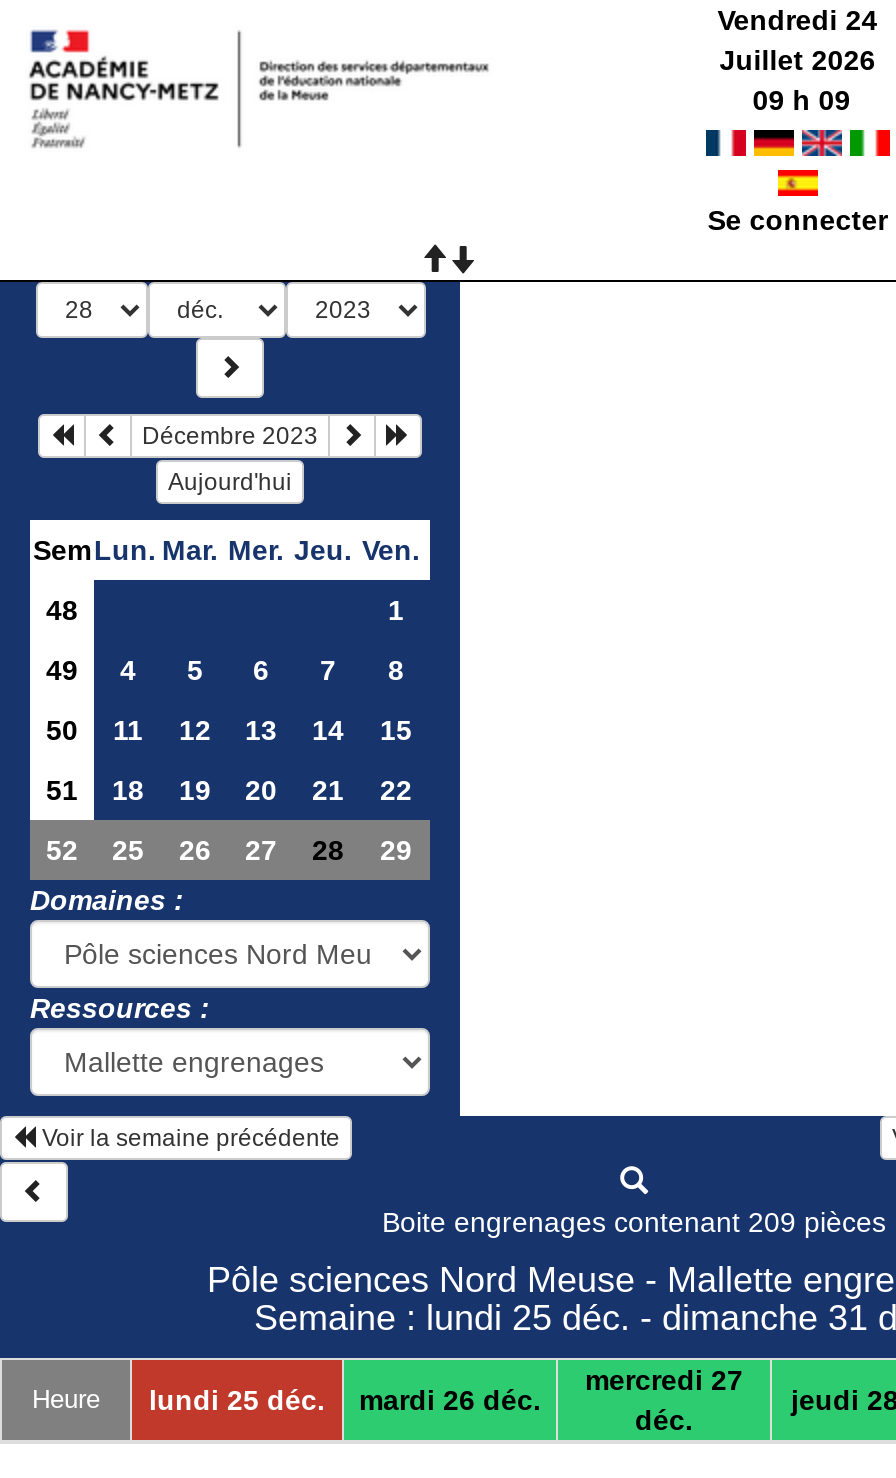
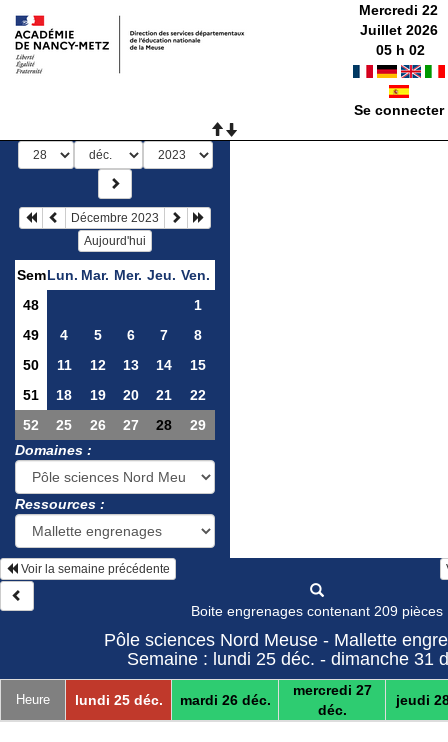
- Vendredi 24
+ Mercredi 22

- 09 h 09
+ 05 h 02
